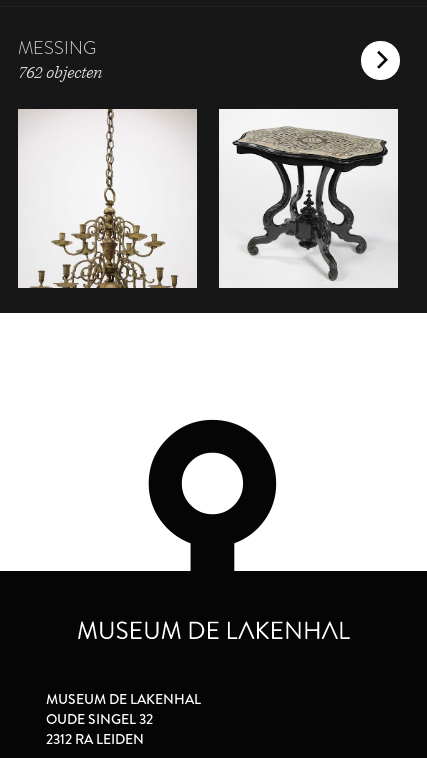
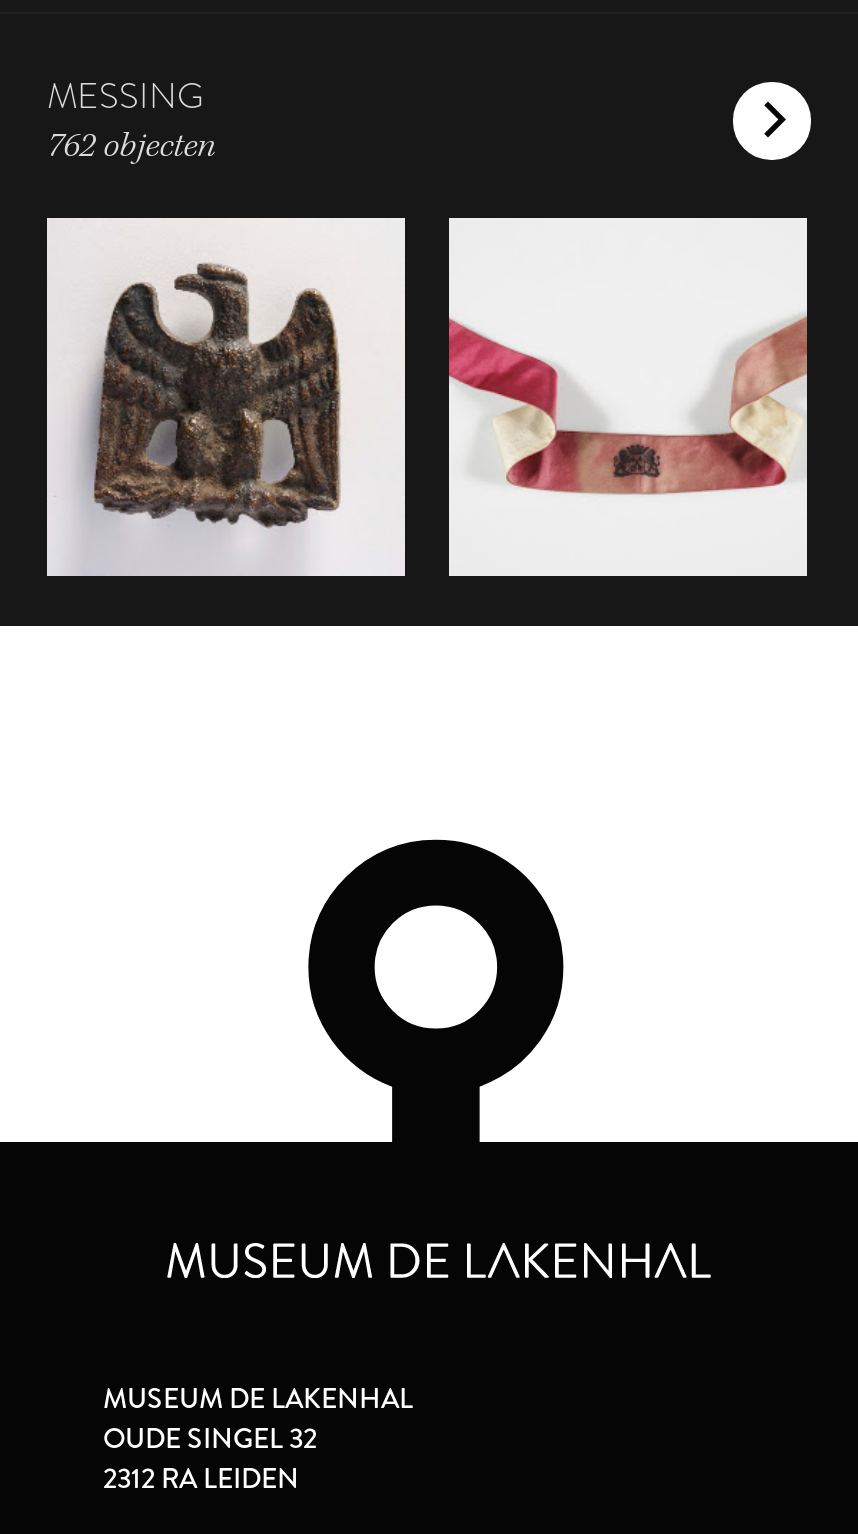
- [image]
+ [image]

- [image]
+ [image]
